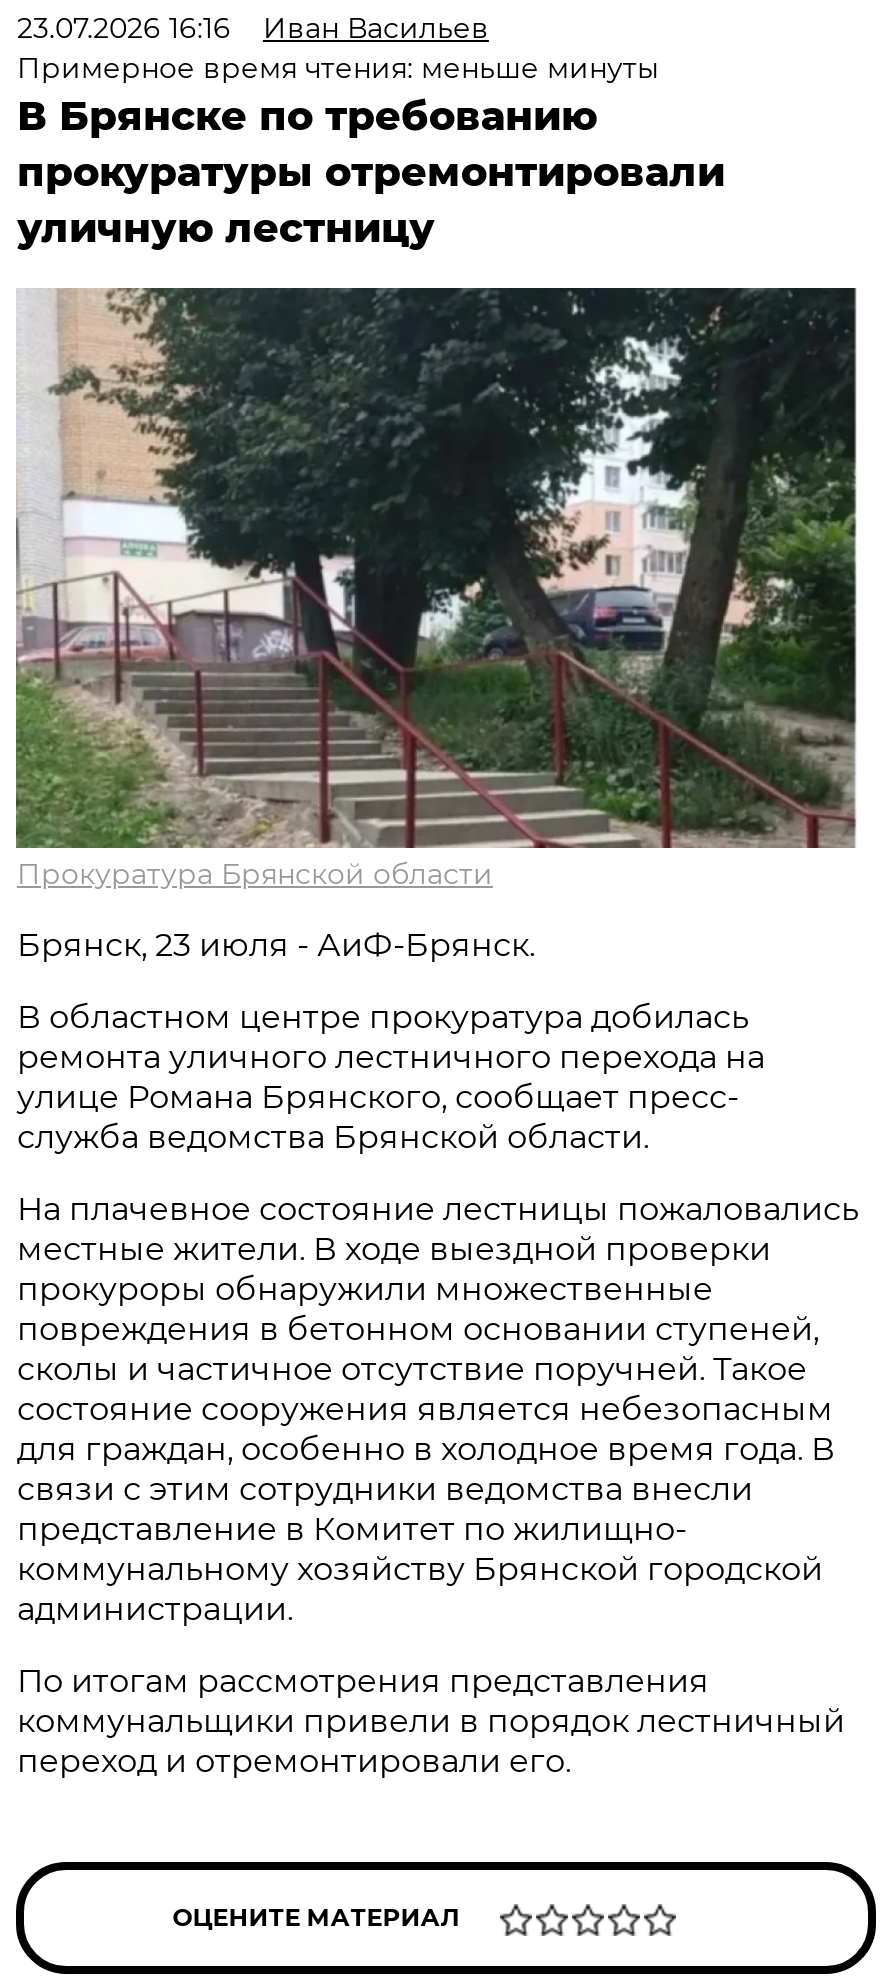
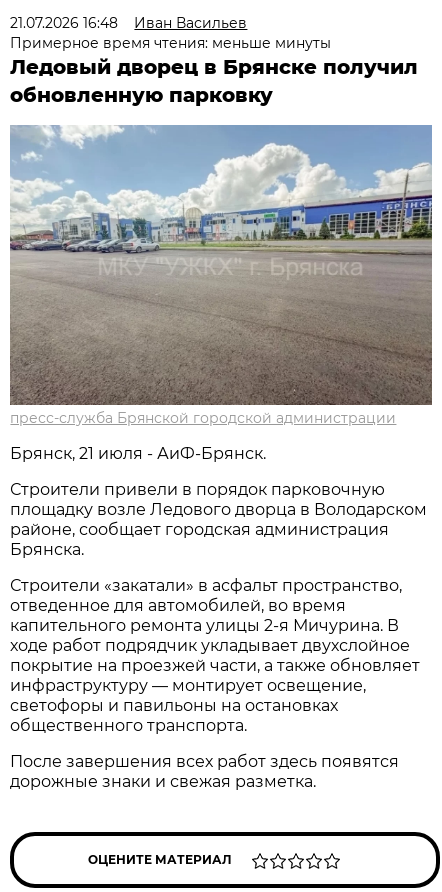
- 23.07.2026 16:16 Иван Васильев
+ 21.07.2026 16:48 Иван Васильев

- В Брянске по требованию
- прокуратуры отремонтировали
- уличную лестницу
+ Ледовый дворец в Брянске получил
+ обновленную парковку

- [image]
- Прокуратура Брянской области
+ [image]
+ пресс-служба Брянской городской администрации

- Брянск, 23 июля - АиФ-Брянск.
+ Брянск, 21 июля - АиФ-Брянск.

- В областном центре прокуратура добилась
- ремонта уличного лестничного перехода на
- улице Романа Брянского, сообщает пресс-
- служба ведомства Брянской области.
+ Строители привели в порядок парковочную
+ площадку возле Ледового дворца в Володарском
+ районе, сообщает городская администрация
+ Брянска.

- На плачевное состояние лестницы пожаловались
- местные жители. В ходе выездной проверки
- прокуроры обнаружили множественные
- повреждения в бетонном основании ступеней,
- сколы и частичное отсутствие поручней. Такое
- состояние сооружения является небезопасным
- для граждан, особенно в холодное время года. В
- связи с этим сотрудники ведомства внесли
- представление в Комитет по жилищно-
- коммунальному хозяйству Брянской городской
- администрации.
+ Строители «закатали» в асфальт пространство,
+ отведенное для автомобилей, во время
+ капительного ремонта улицы 2-я Мичурина. В
+ ходе работ подрядчик укладывает двухслойное
+ покрытие на проезжей части, а также обновляет
+ инфраструктуру — монтирует освещение,
+ светофоры и павильоны на остановках
+ общественного транспорта.

- По итогам рассмотрения представления
- коммунальщики привели в порядок лестничный
- переход и отремонтировали его.
+ После завершения всех работ здесь появятся
+ дорожные знаки и свежая разметка.
